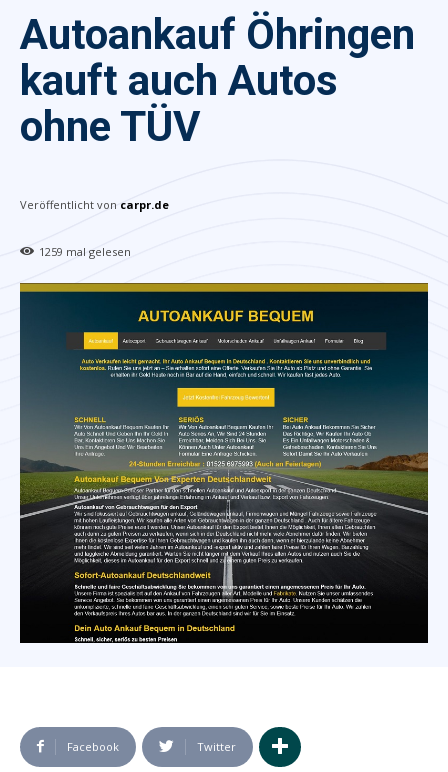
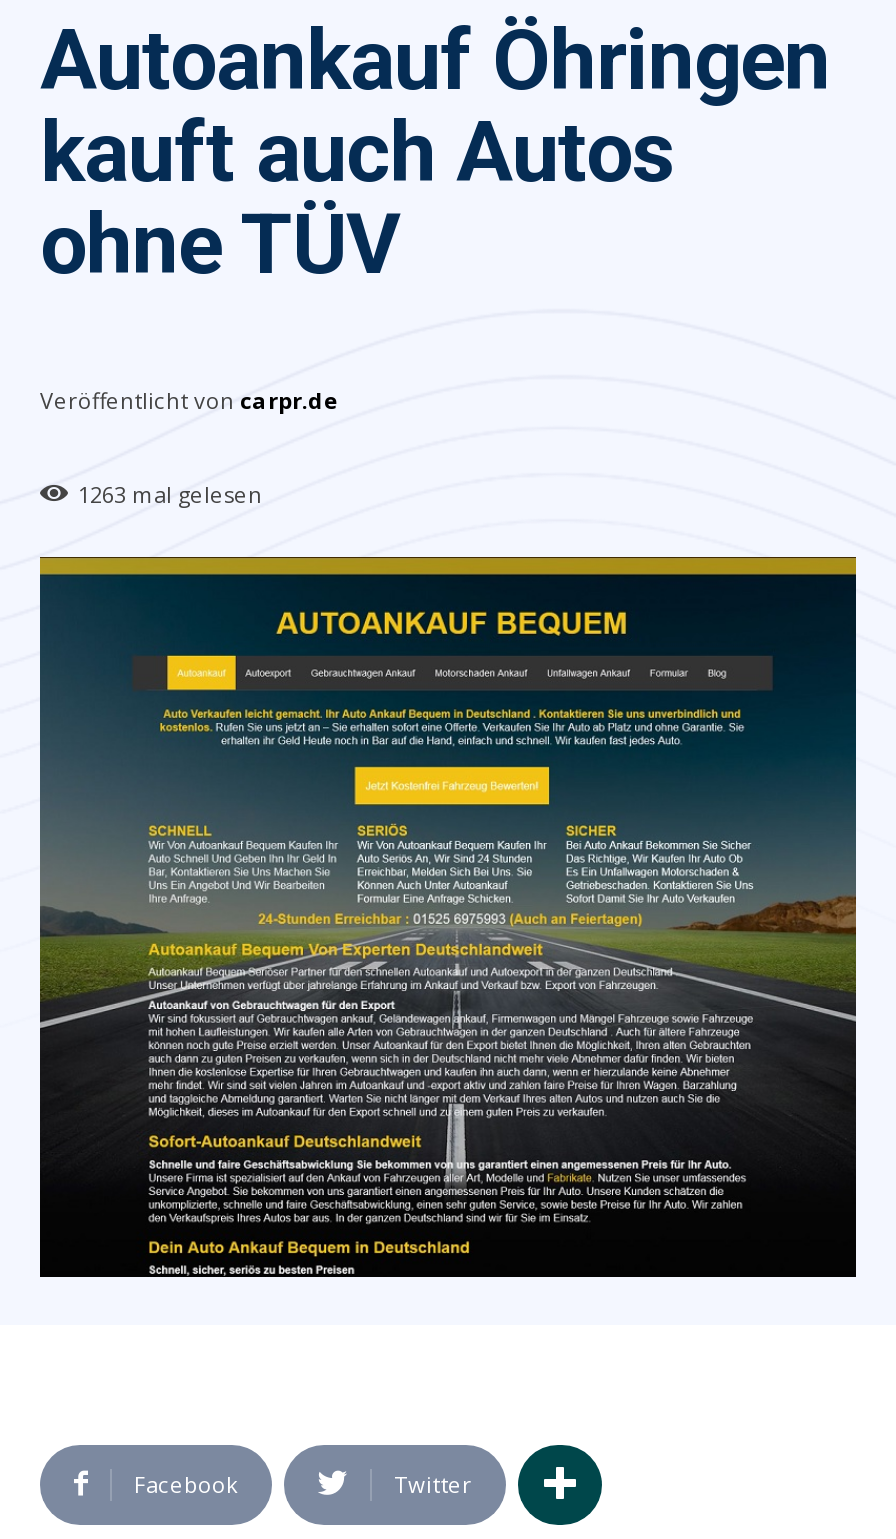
- 1259 mal gelesen
+ 1263 mal gelesen
